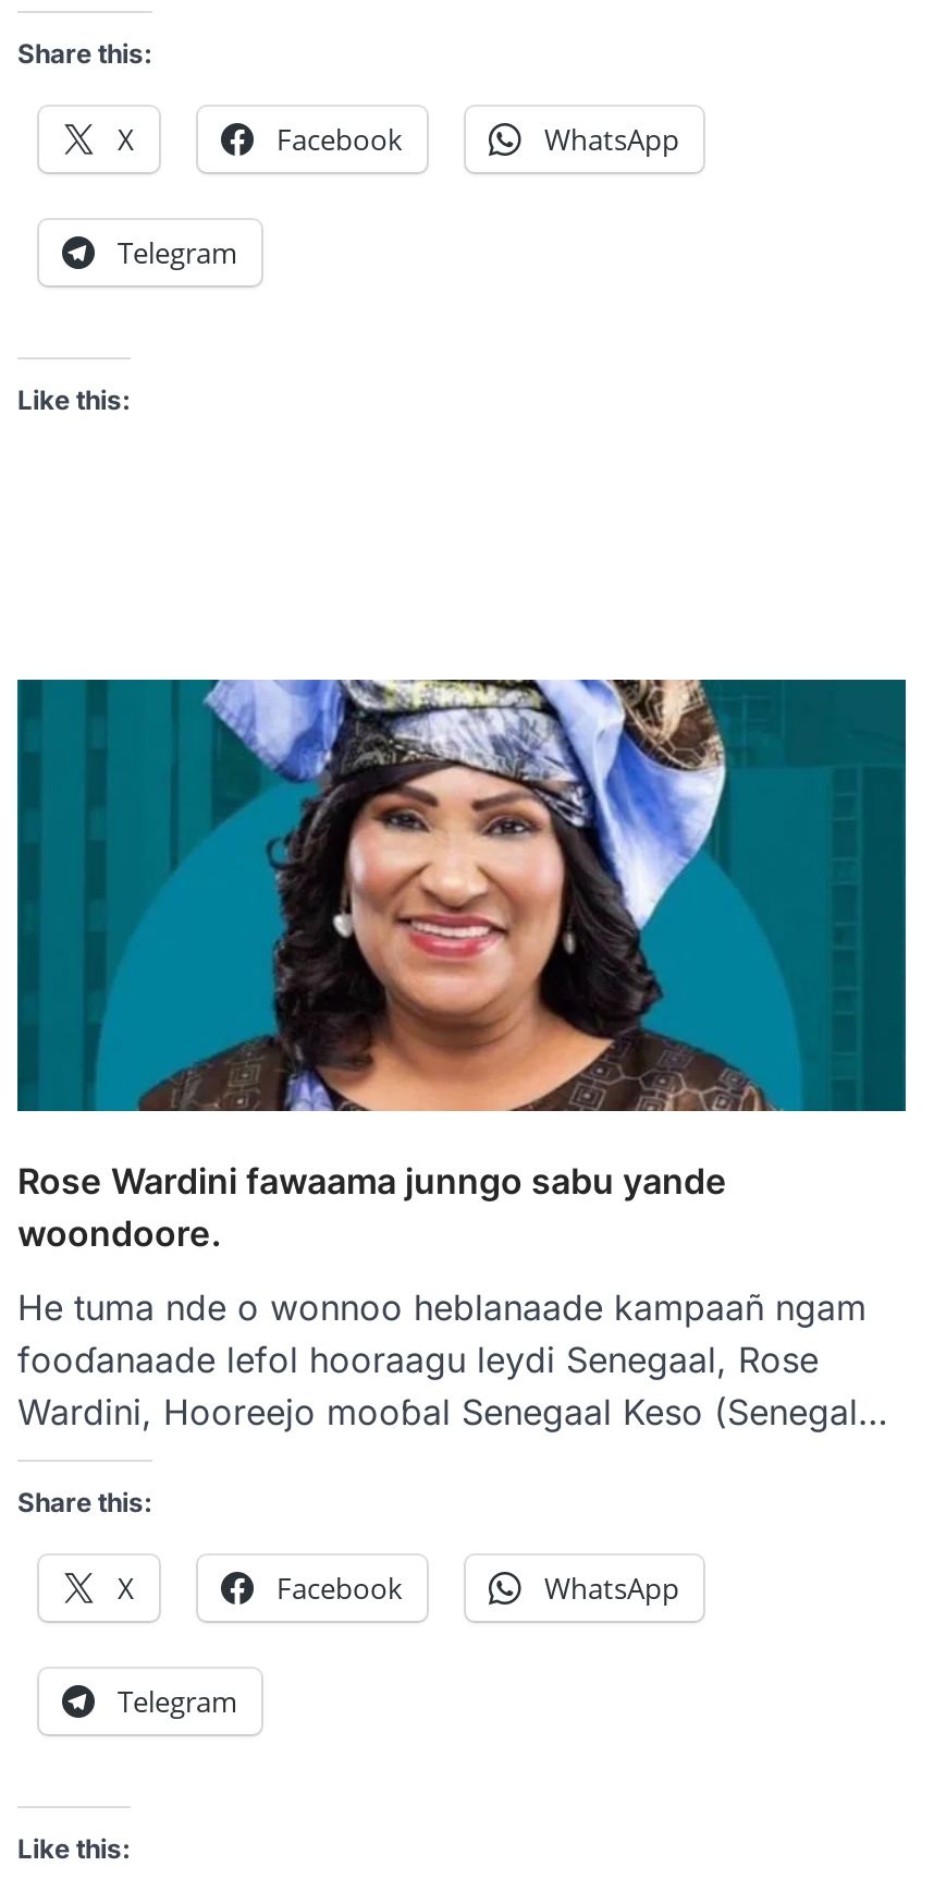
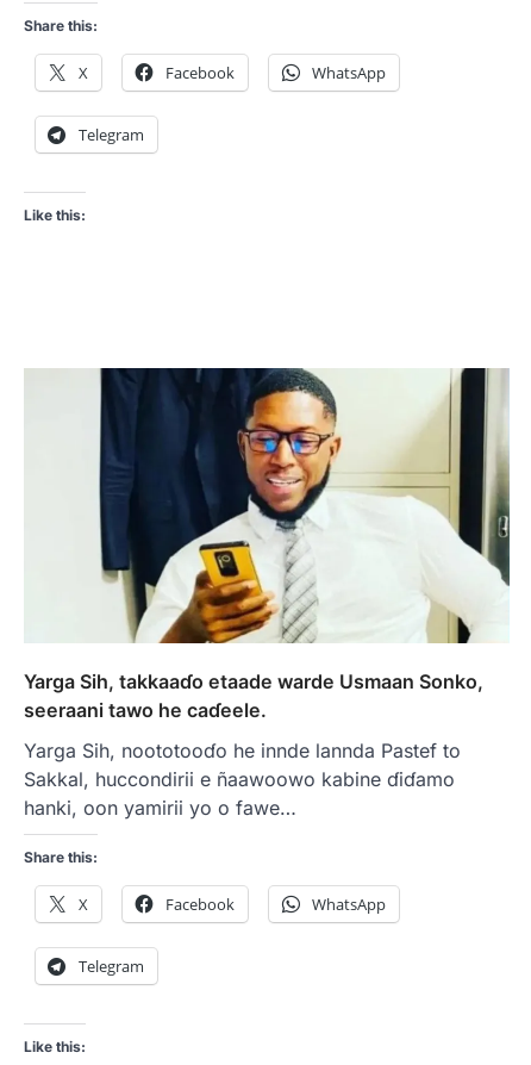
- [image]
- Rose Wardini fawaama junngo sabu yande
- woondoore.
+ [image]
+ Yarga Sih, takkaaɗo etaade warde Usmaan Sonko,
+ seeraani tawo he caɗeele.

- He tuma nde o wonnoo heblanaade kampaañ ngam
- fooɗanaade lefol hooraagu leydi Senegaal, Rose
- Wardini, Hooreejo mooɓal Senegaal Keso (Senegal…
+ Yarga Sih, noototooɗo he innde lannda Pastef to
+ Sakkal, huccondirii e ñaawoowo kabine ɗiɗamo
+ hanki, oon yamirii yo o fawe…
